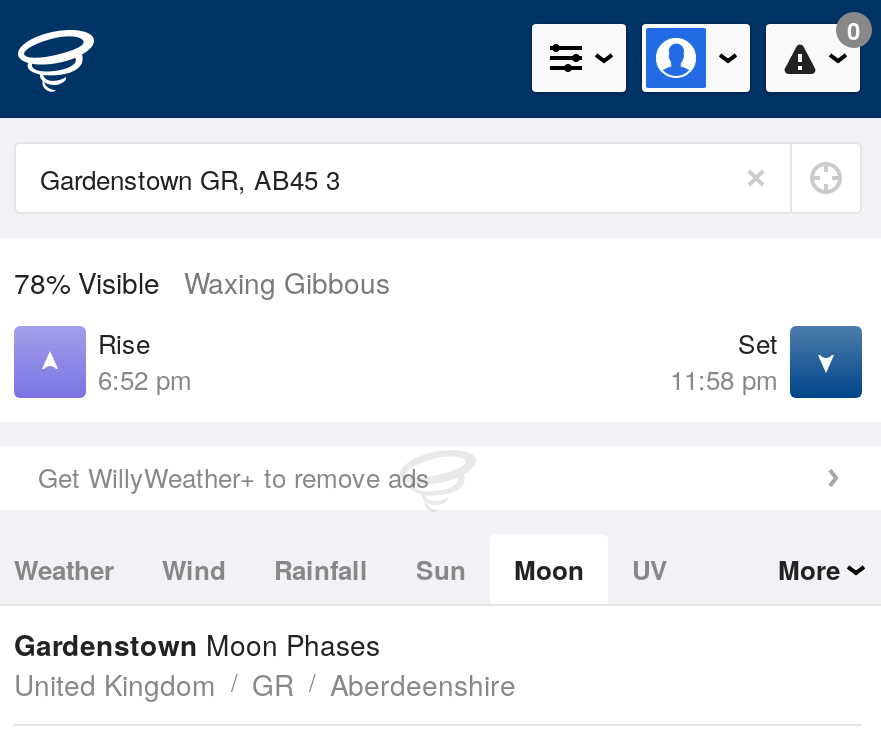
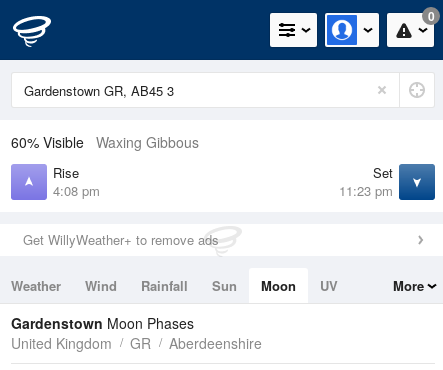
- 78% Visible Waxing Gibbous
+ 60% Visible Waxing Gibbous

- 6:52 pm
+ 4:08 pm

- 11:58 pm
+ 11:23 pm
